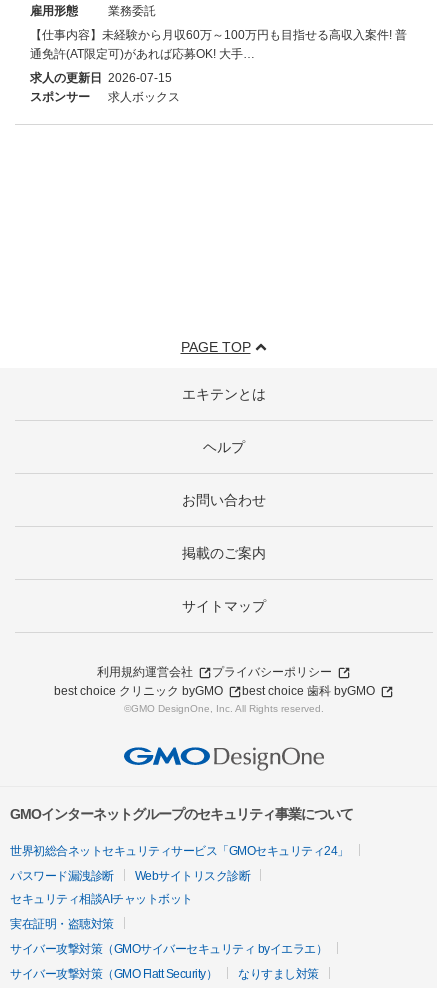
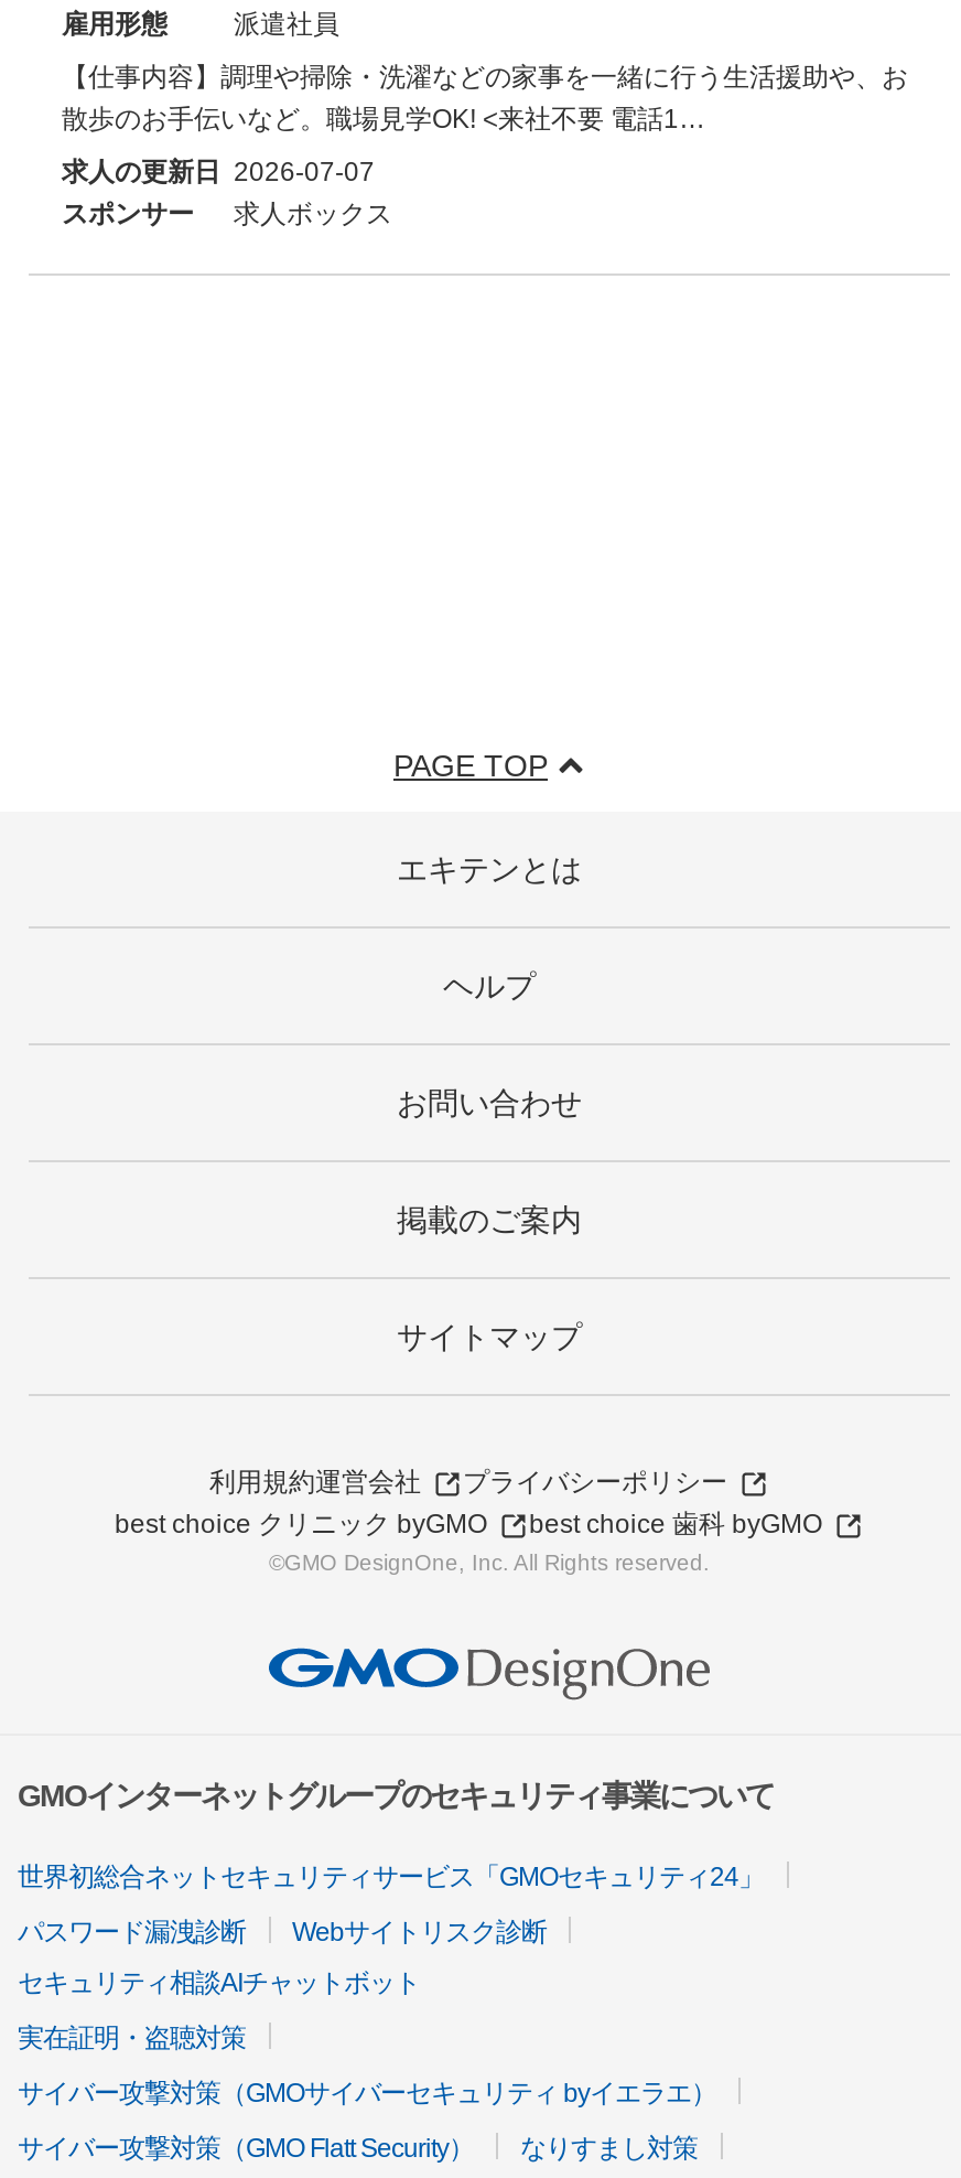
- 業務委託
+ 派遣社員

- 【仕事内容】未経験から月収60万～100万円も目指せる高収入案件! 普
- 通免許(AT限定可)があれば応募OK! 大手…
+ 【仕事内容】調理や掃除・洗濯などの家事を一緒に行う生活援助や、お
+ 散歩のお手伝いなど。職場見学OK! <来社不要 電話1…

- 求人の更新日 2026-07-15
+ 求人の更新日 2026-07-07
